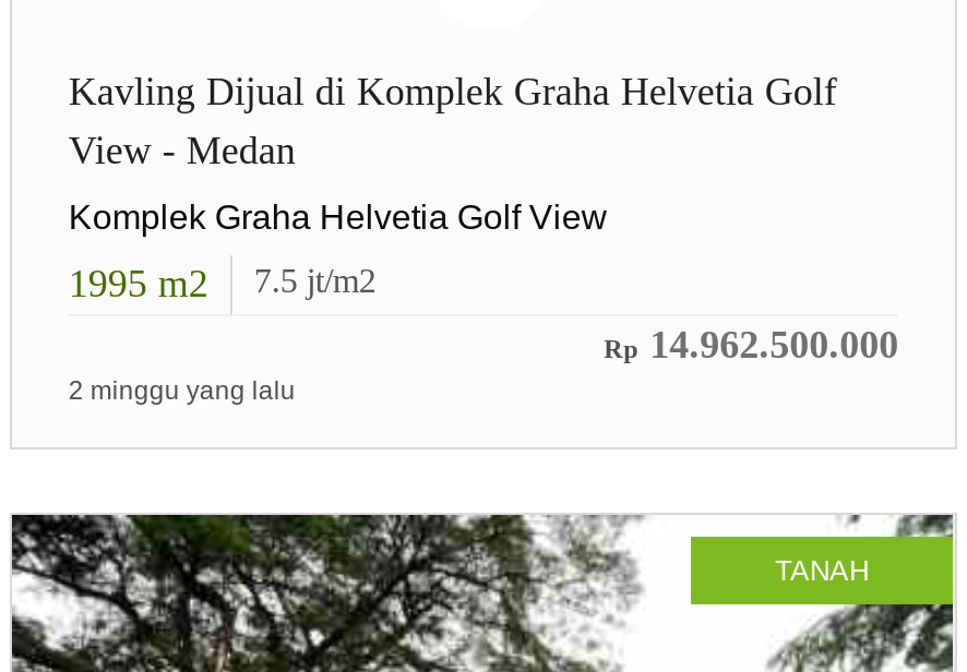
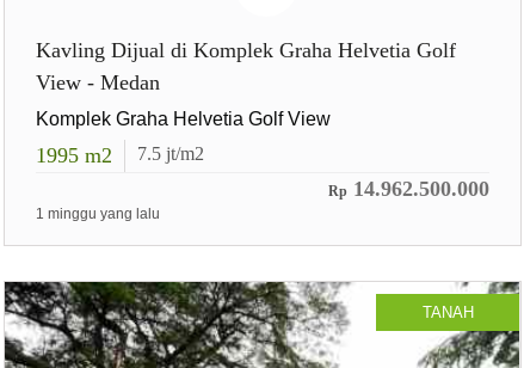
- 2 minggu yang lalu
+ 1 minggu yang lalu
